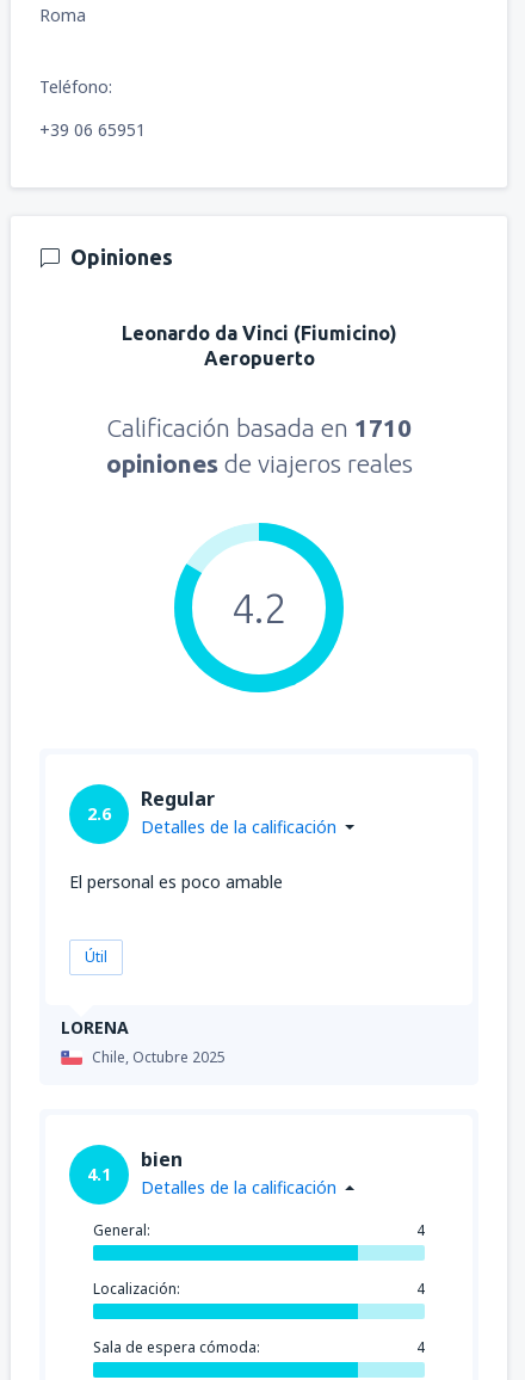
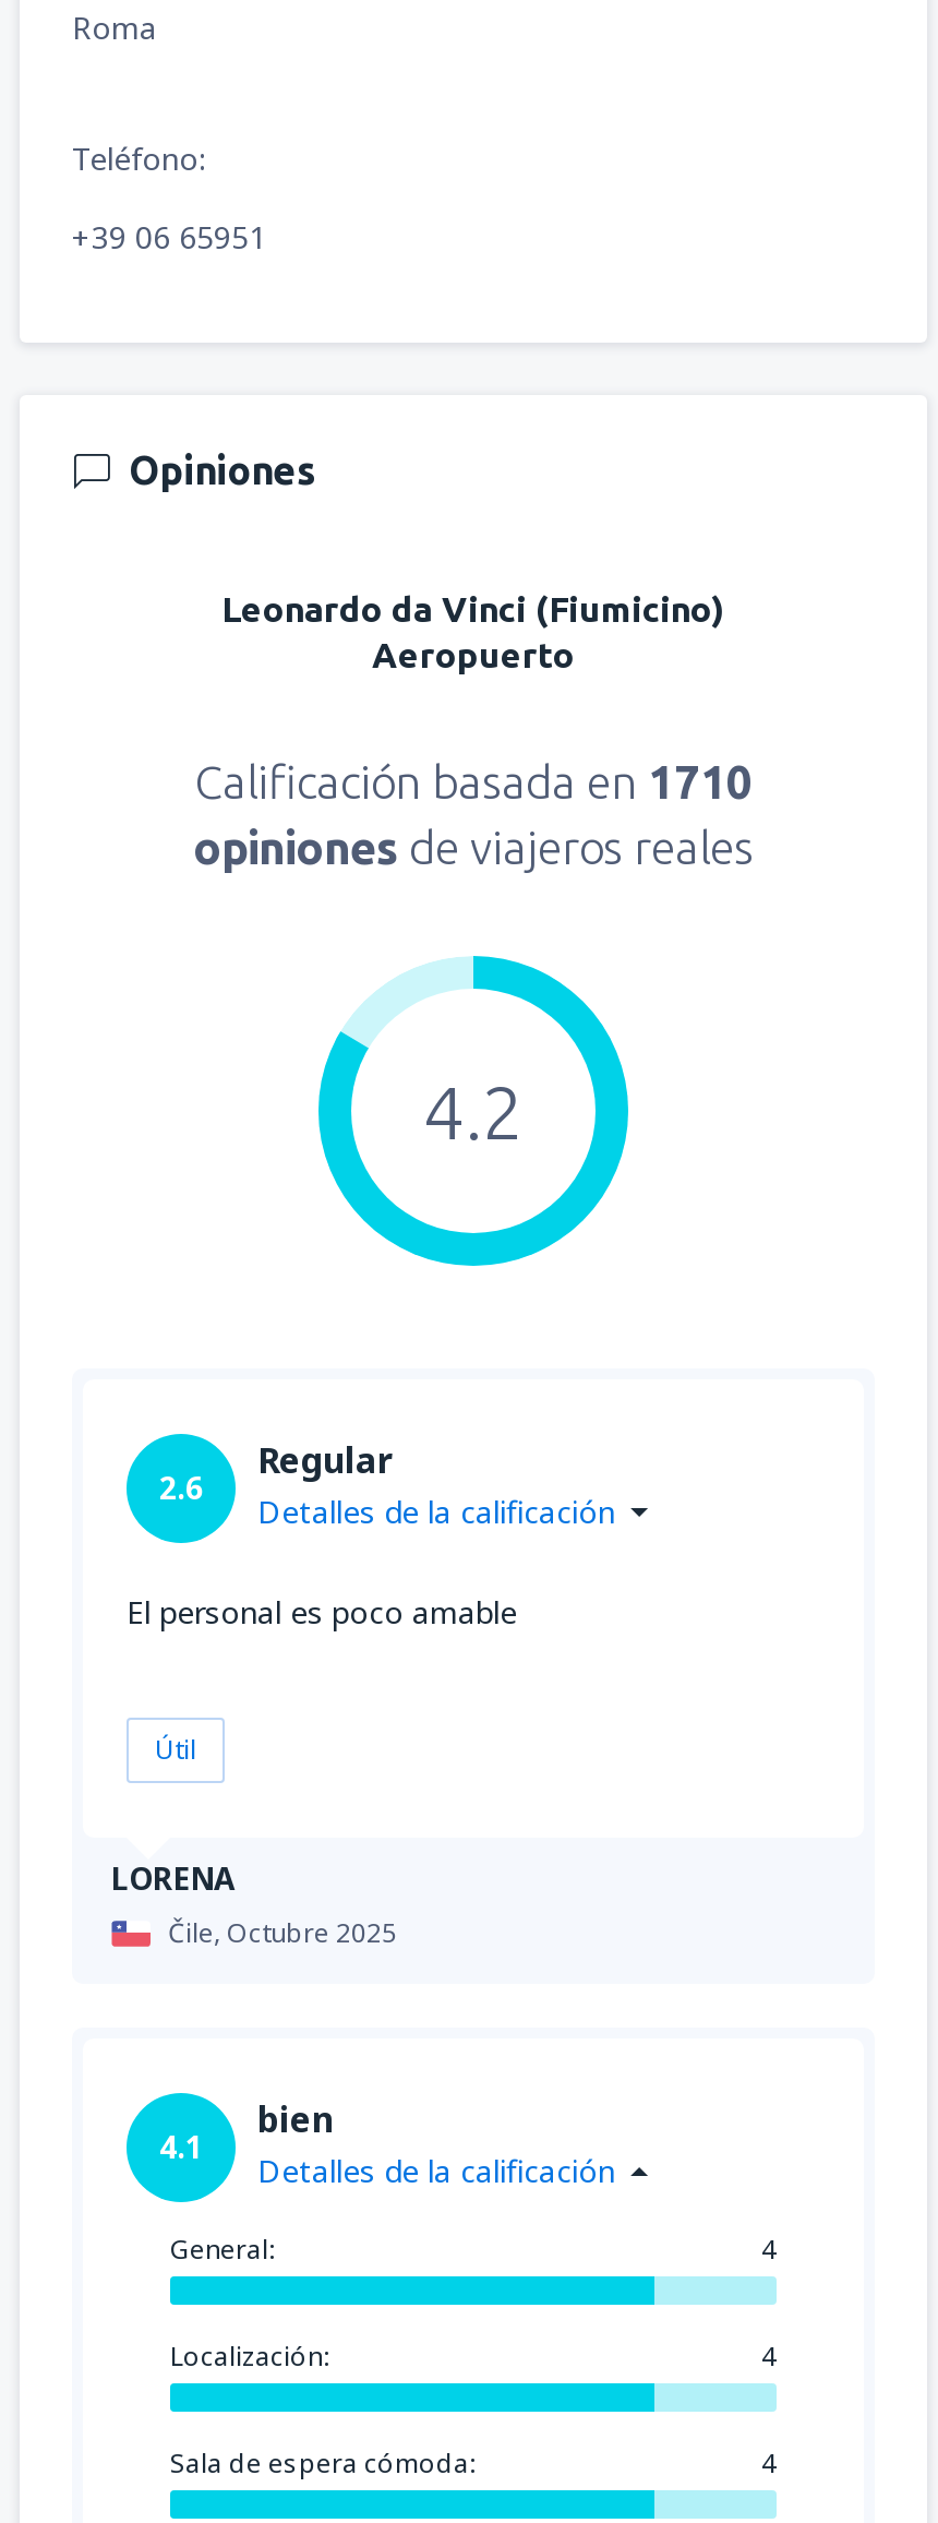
- Chile, Octubre 2025
+ Čile, Octubre 2025
